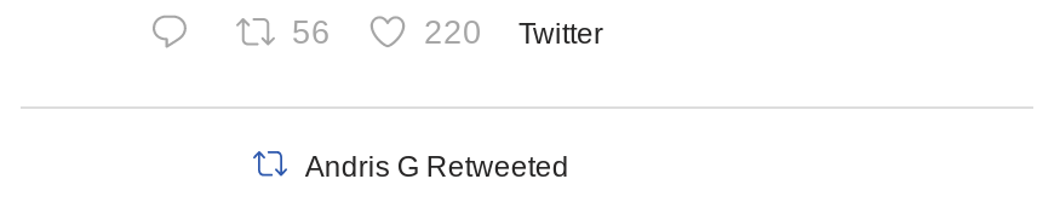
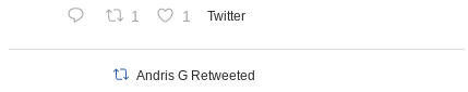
- 56
- 220
+ 1
+ 1
